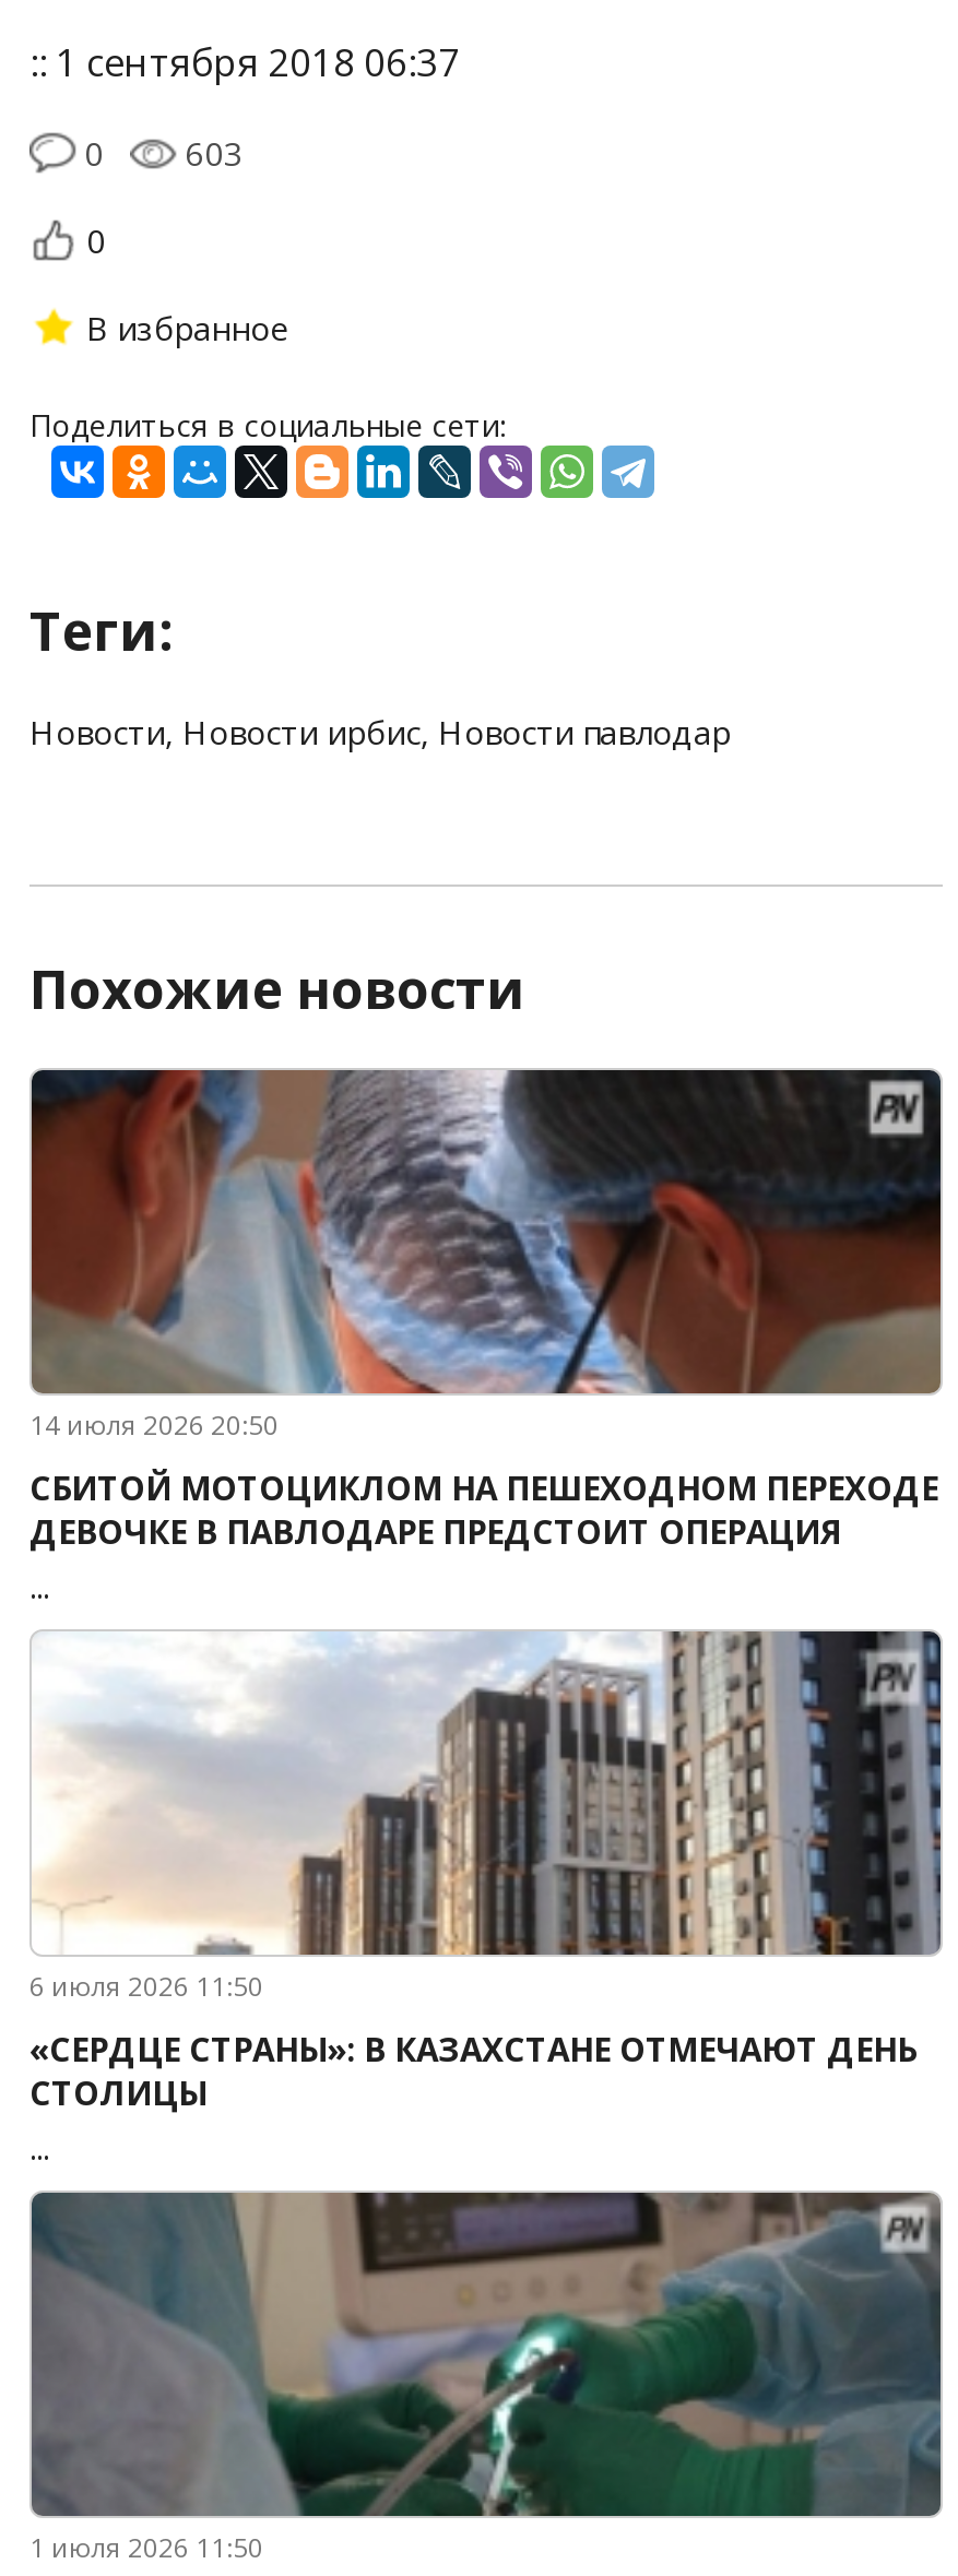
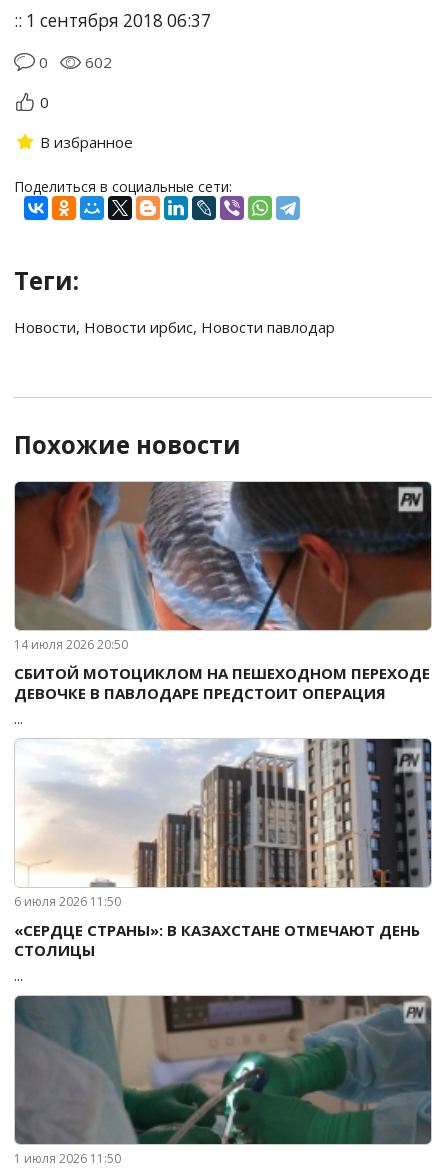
- 0 603
+ 0 602
